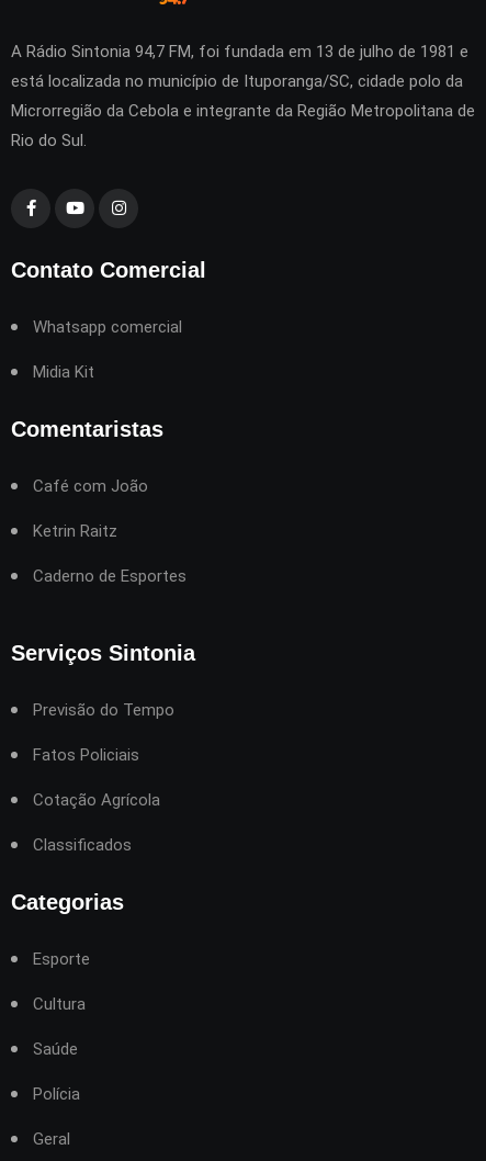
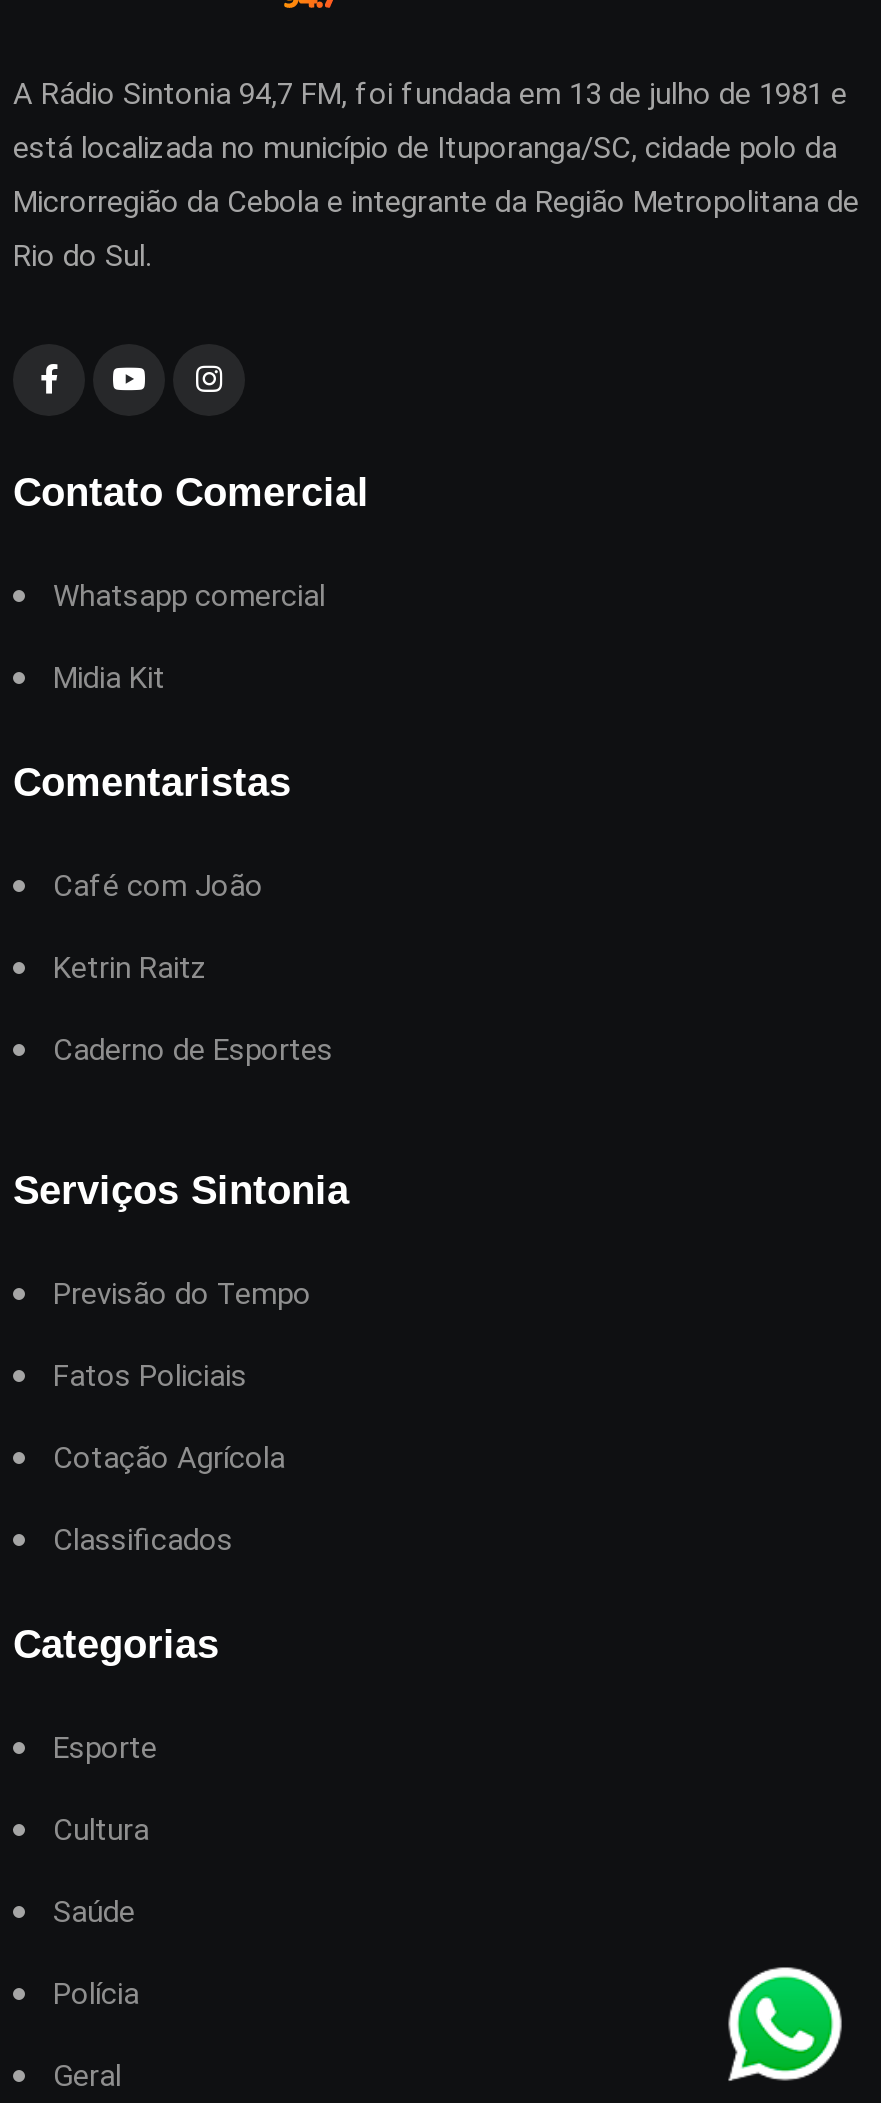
+ [image]
